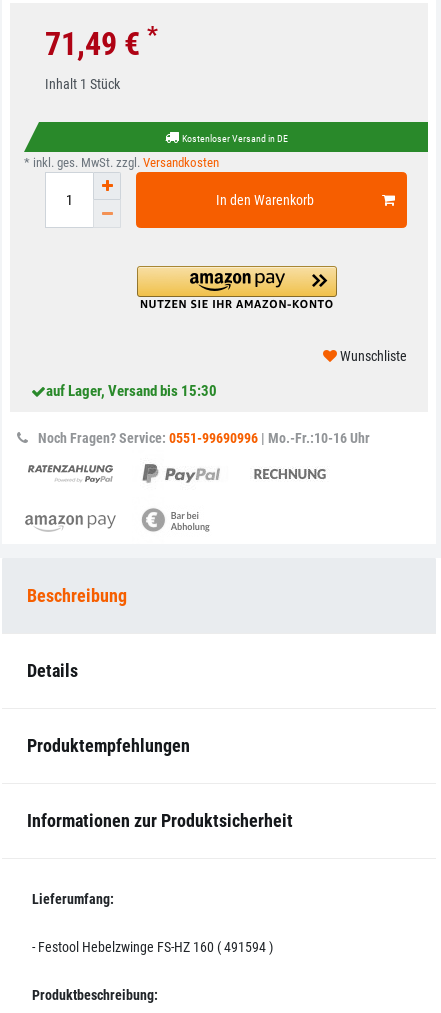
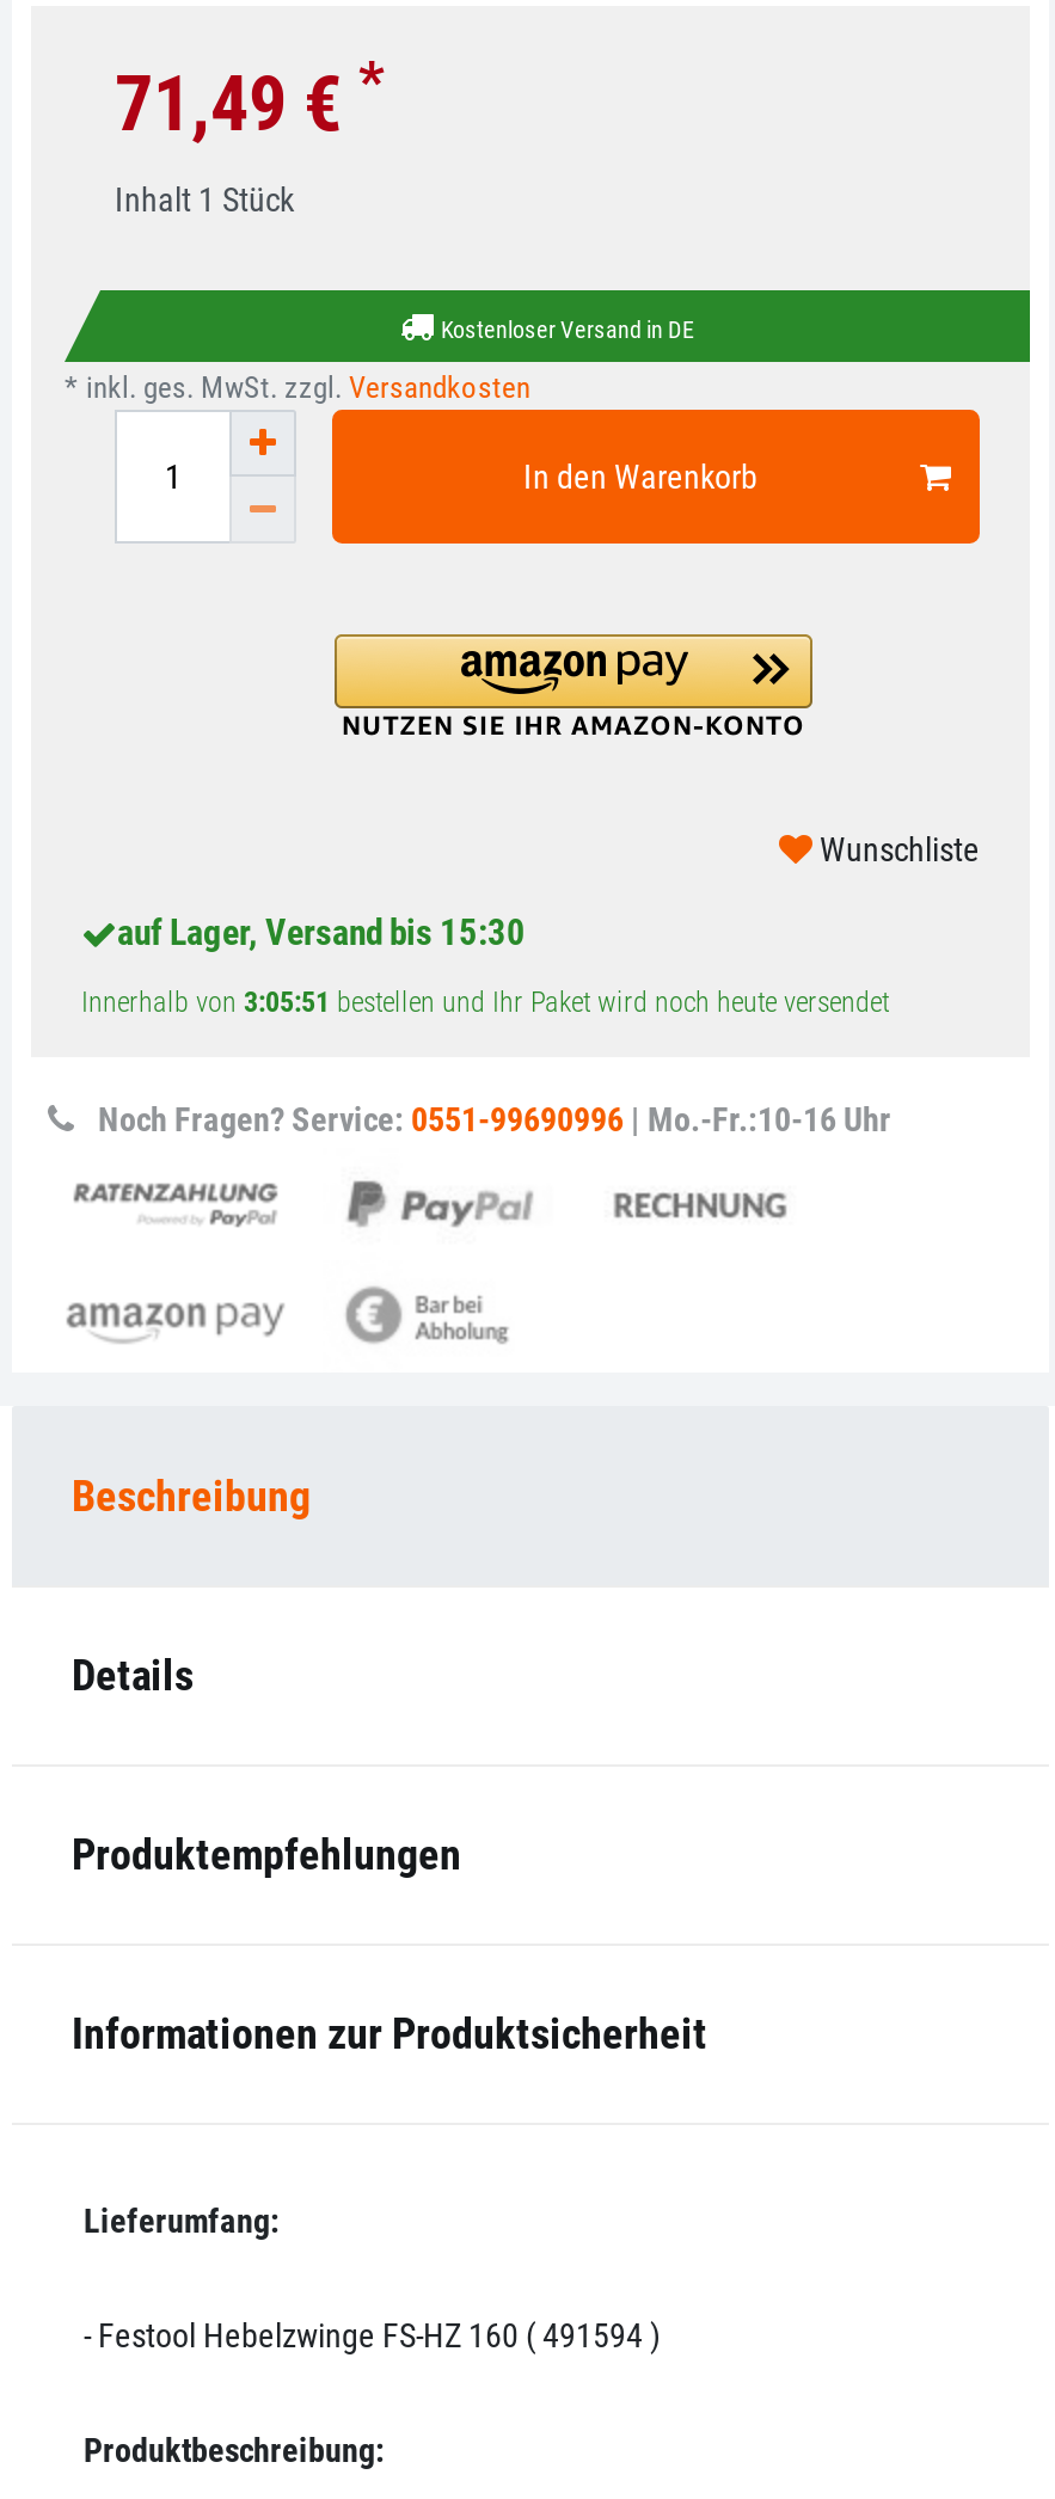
+ Innerhalb von 3:05:51 bestellen und Ihr Paket wird noch heute versendet
